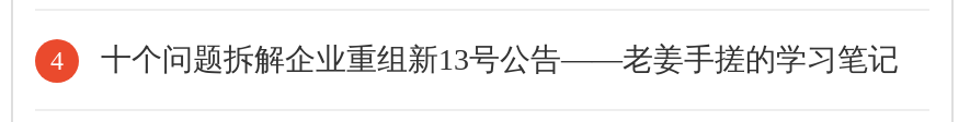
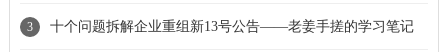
- 4 十个问题拆解企业重组新13号公告——老姜手搓的学习笔记
+ 3 十个问题拆解企业重组新13号公告——老姜手搓的学习笔记
